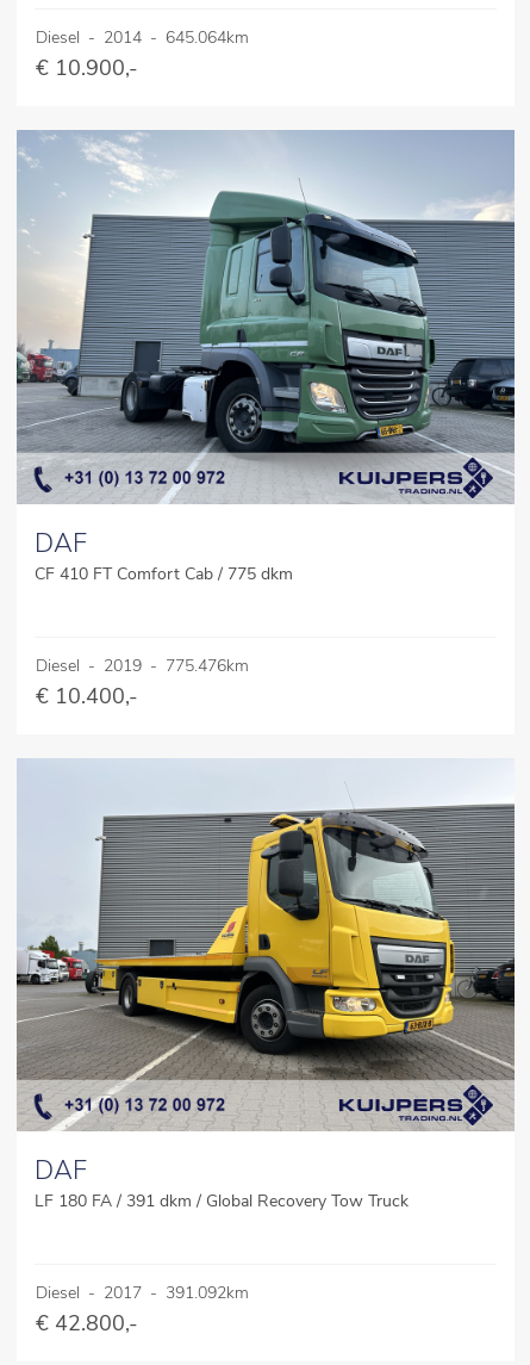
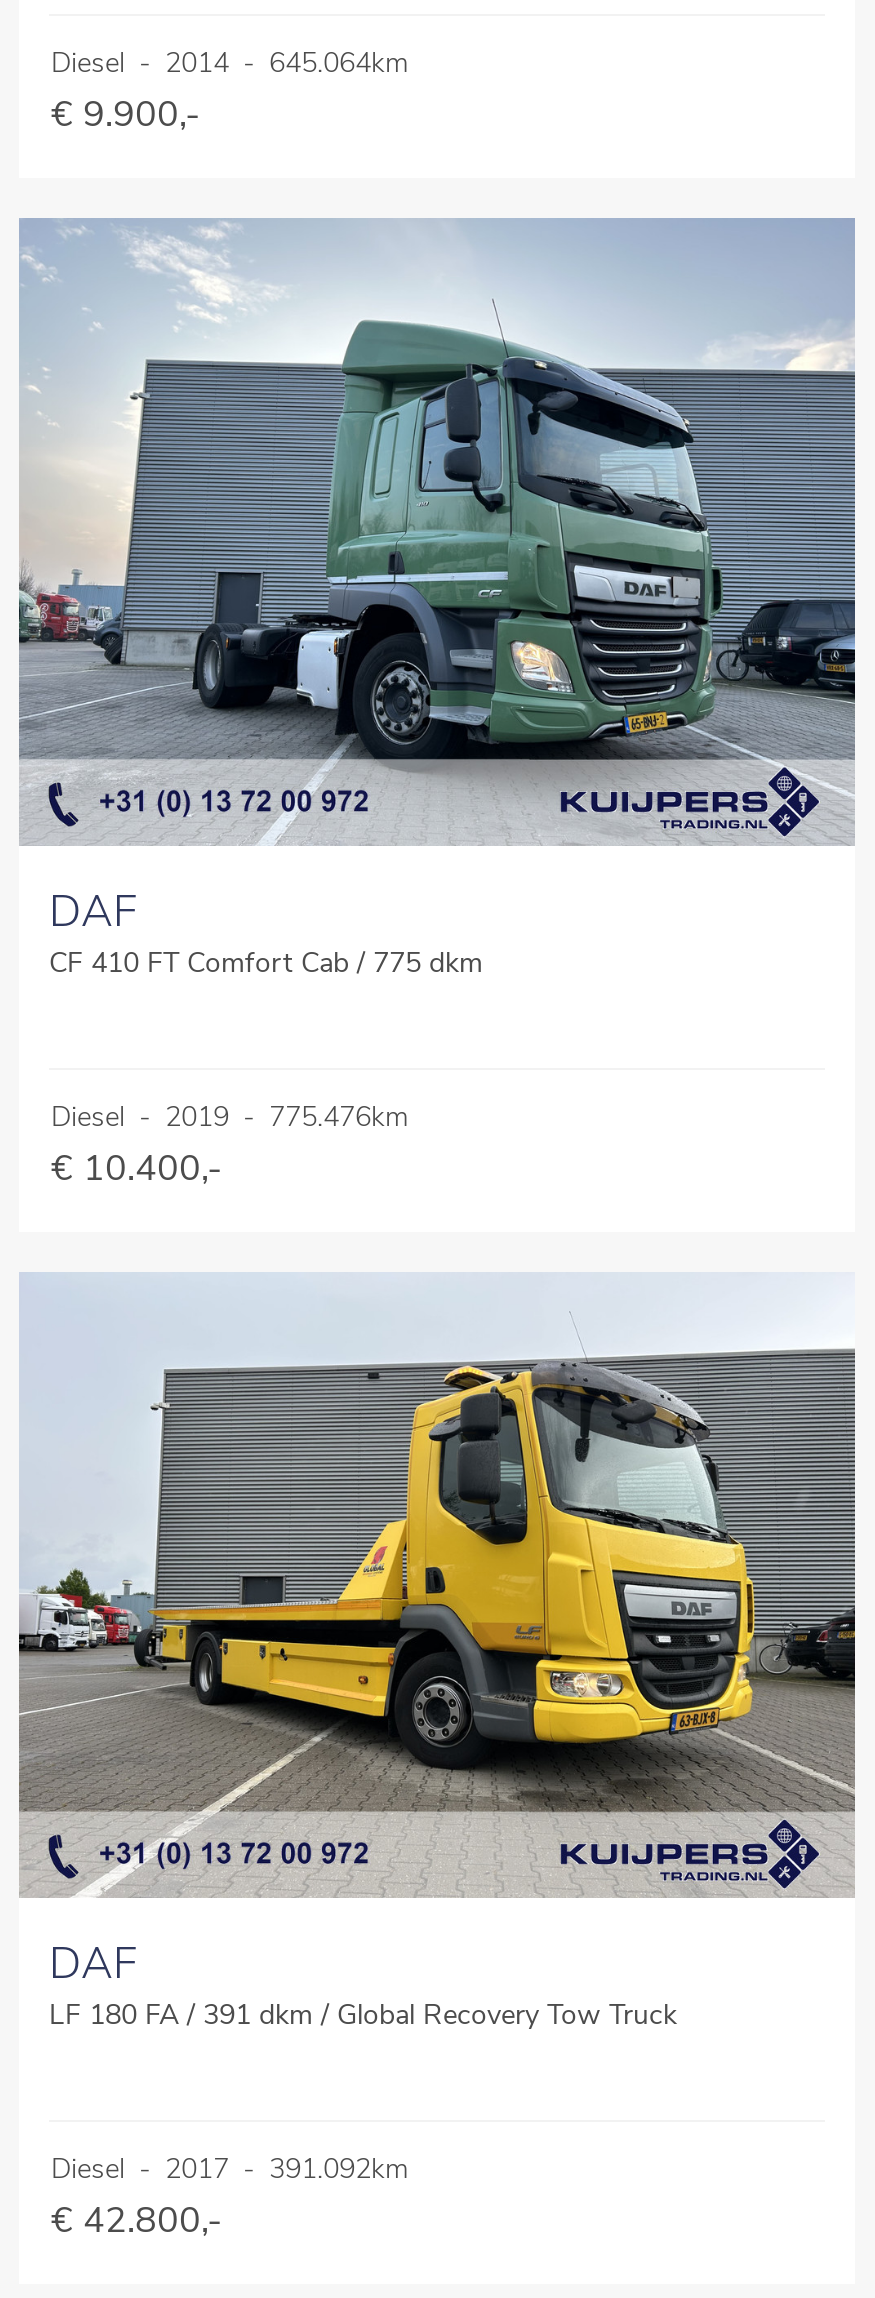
- € 10.900,-
+ € 9.900,-
